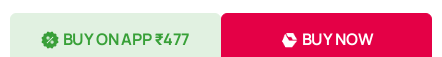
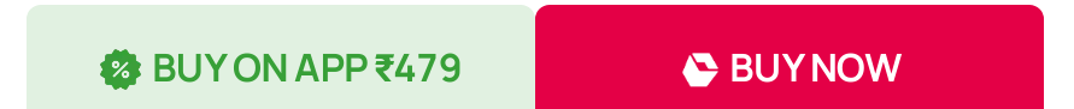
- BUY ON APP ₹477
+ BUY ON APP ₹479
